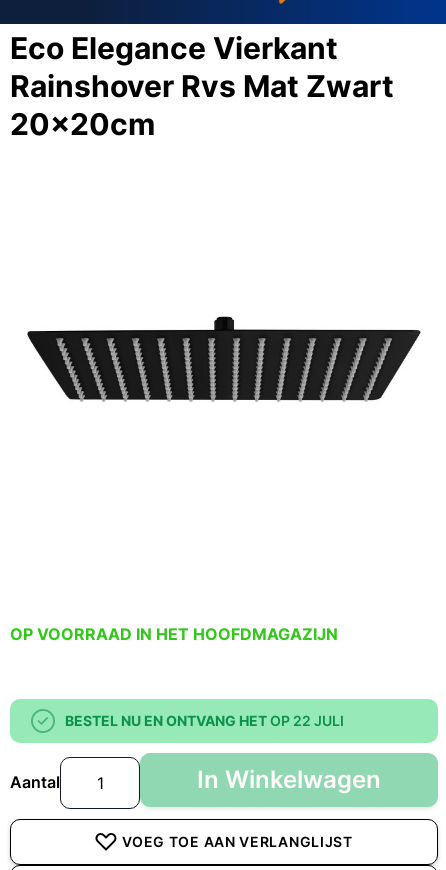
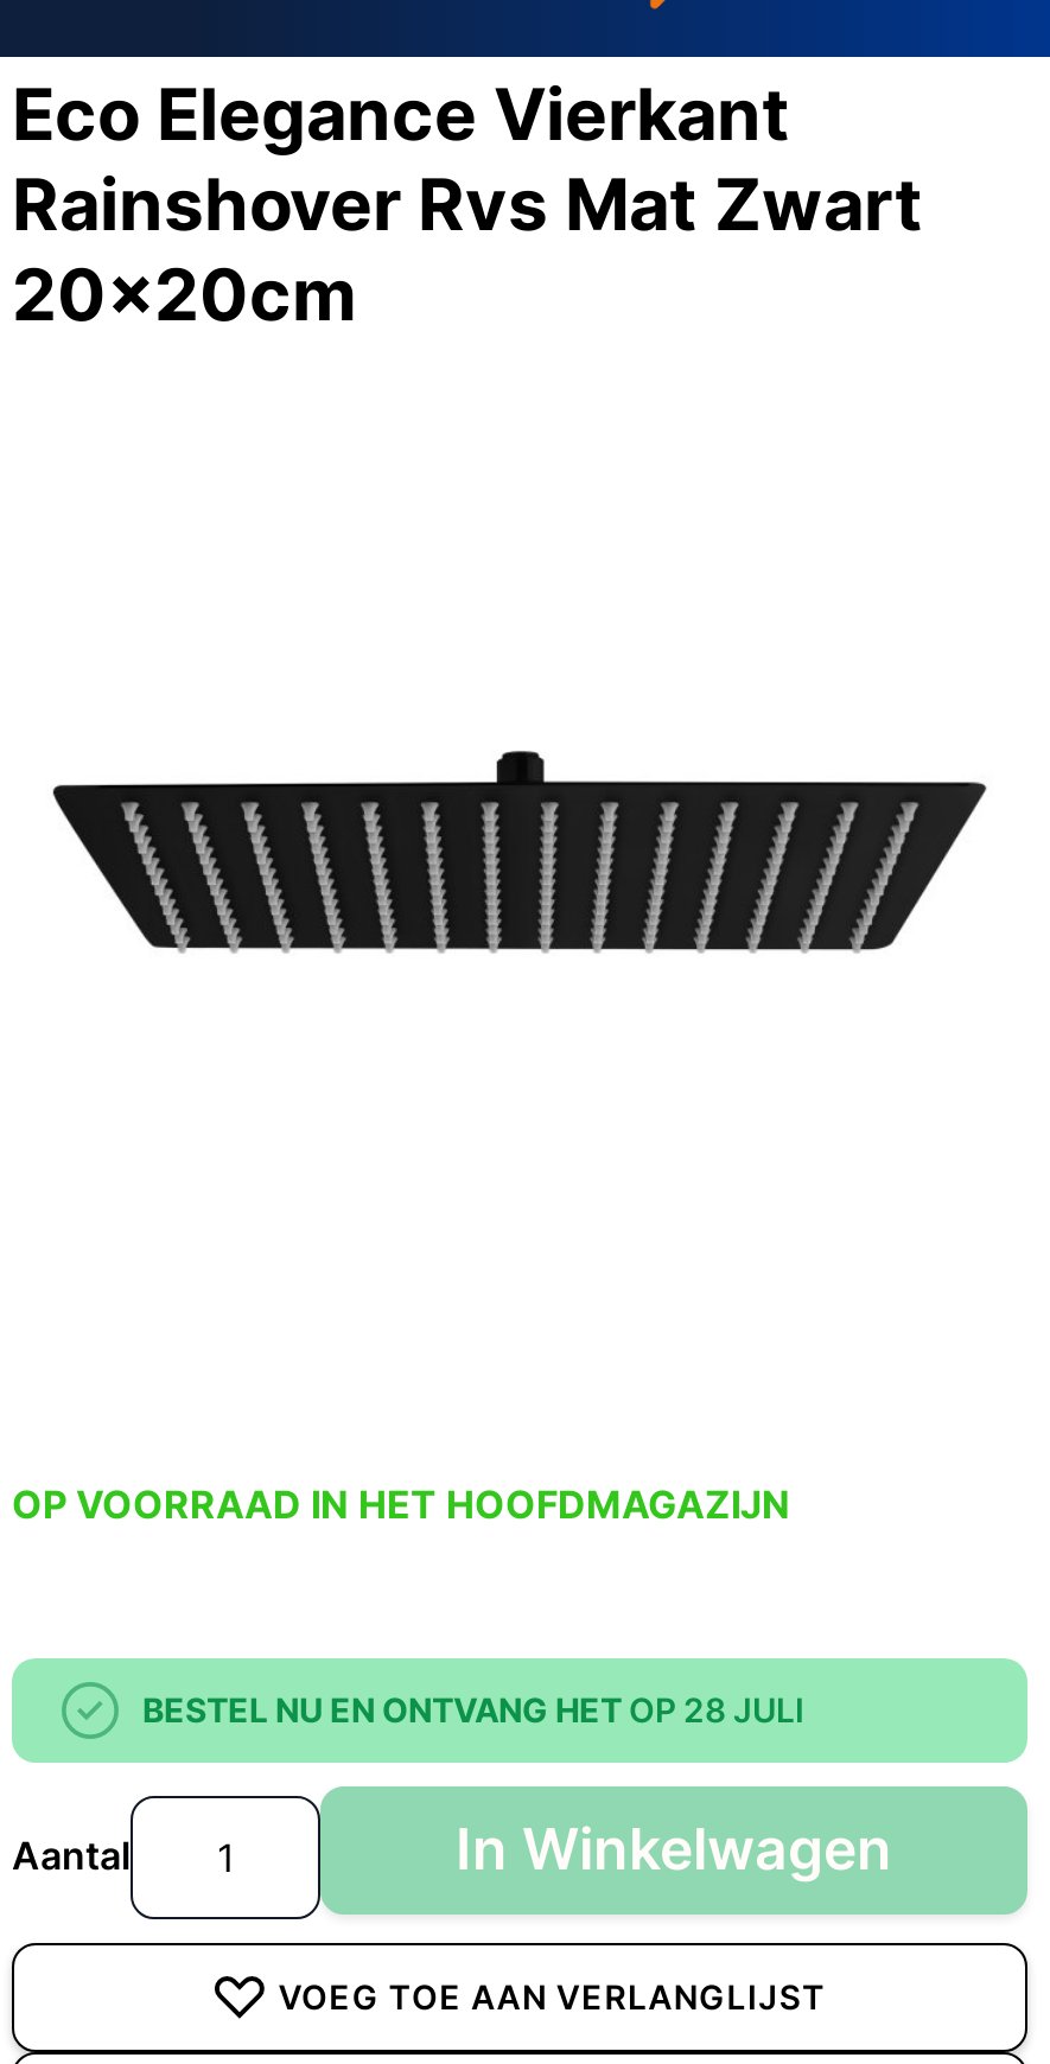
- BESTEL NU EN ONTVANG HET OP 22 JULI
+ BESTEL NU EN ONTVANG HET OP 28 JULI
